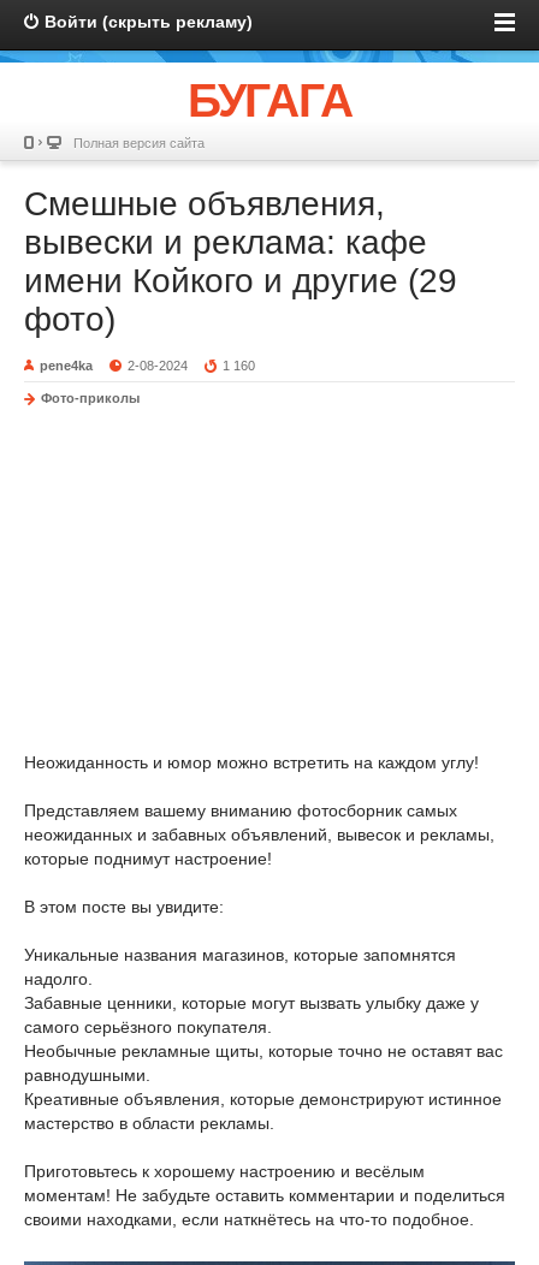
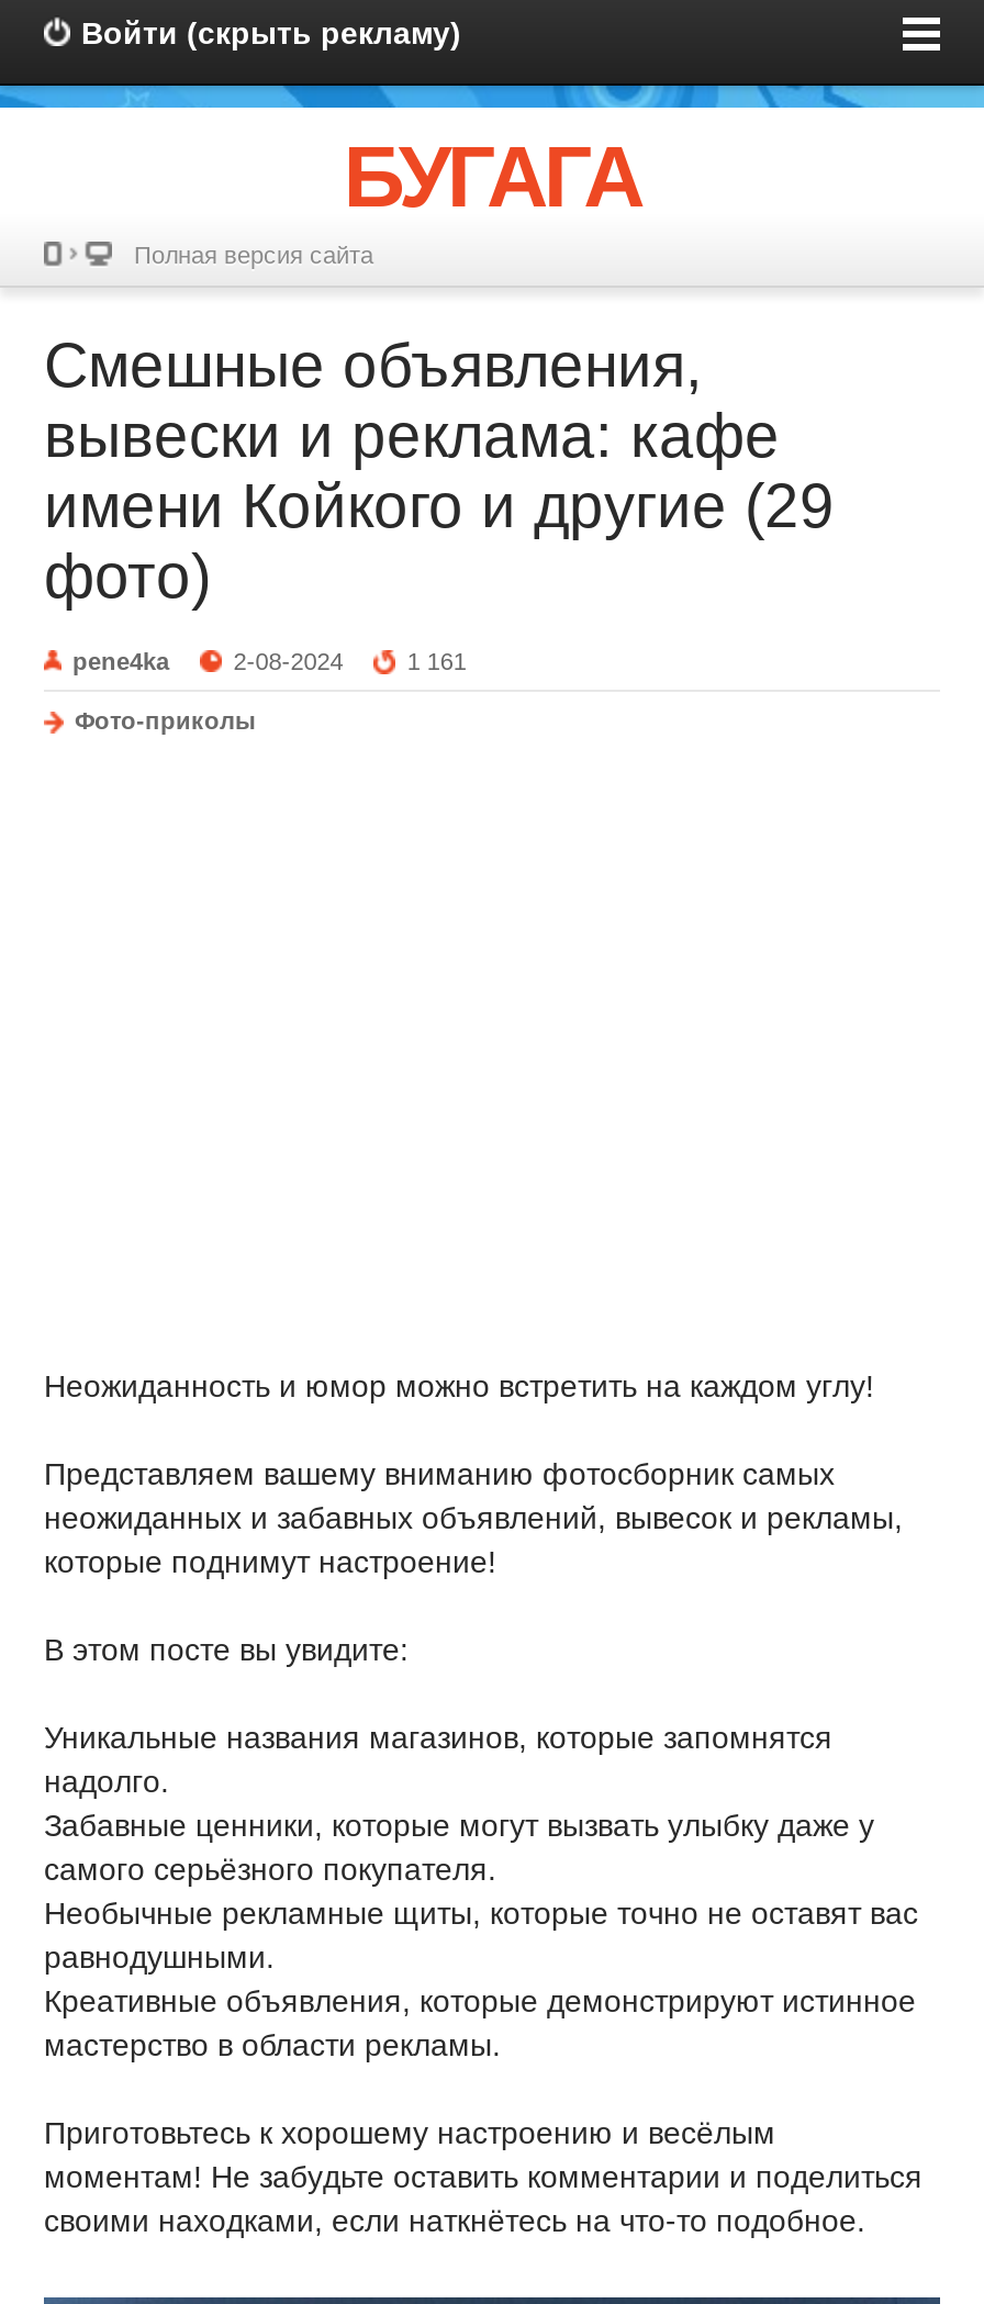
- 1 160
+ 1 161
